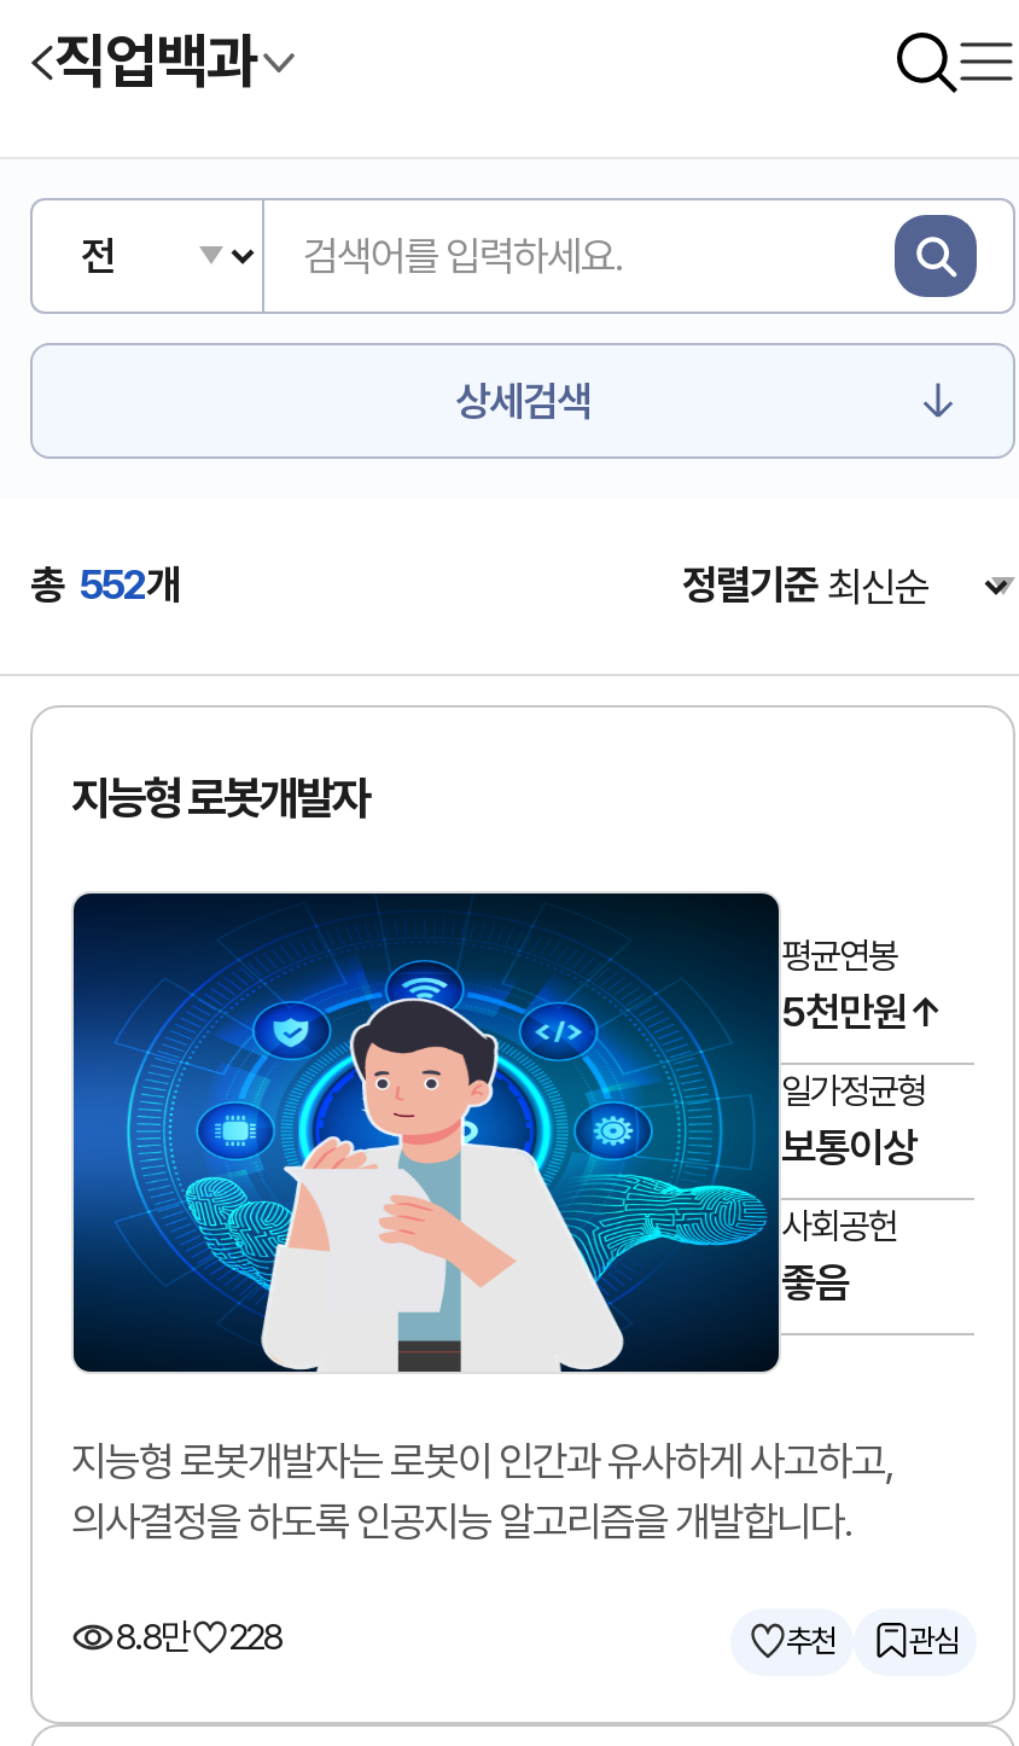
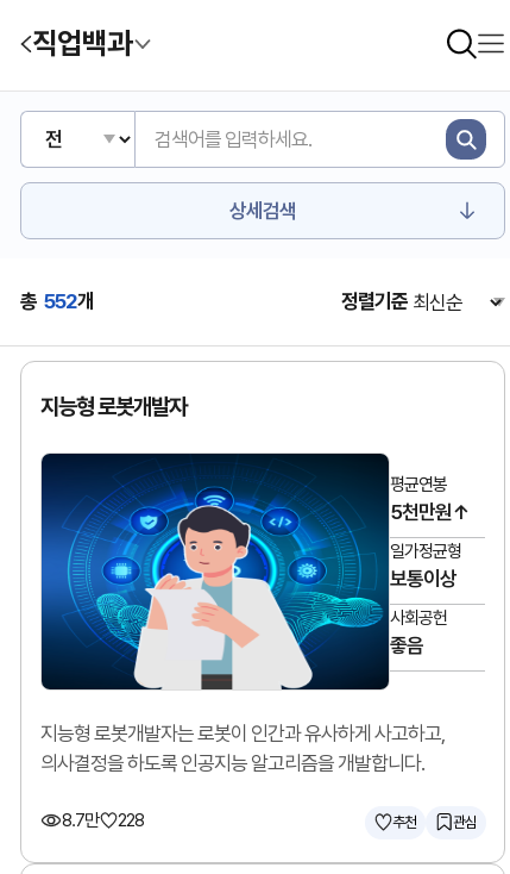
- 8.8만 228
+ 8.7만 228
